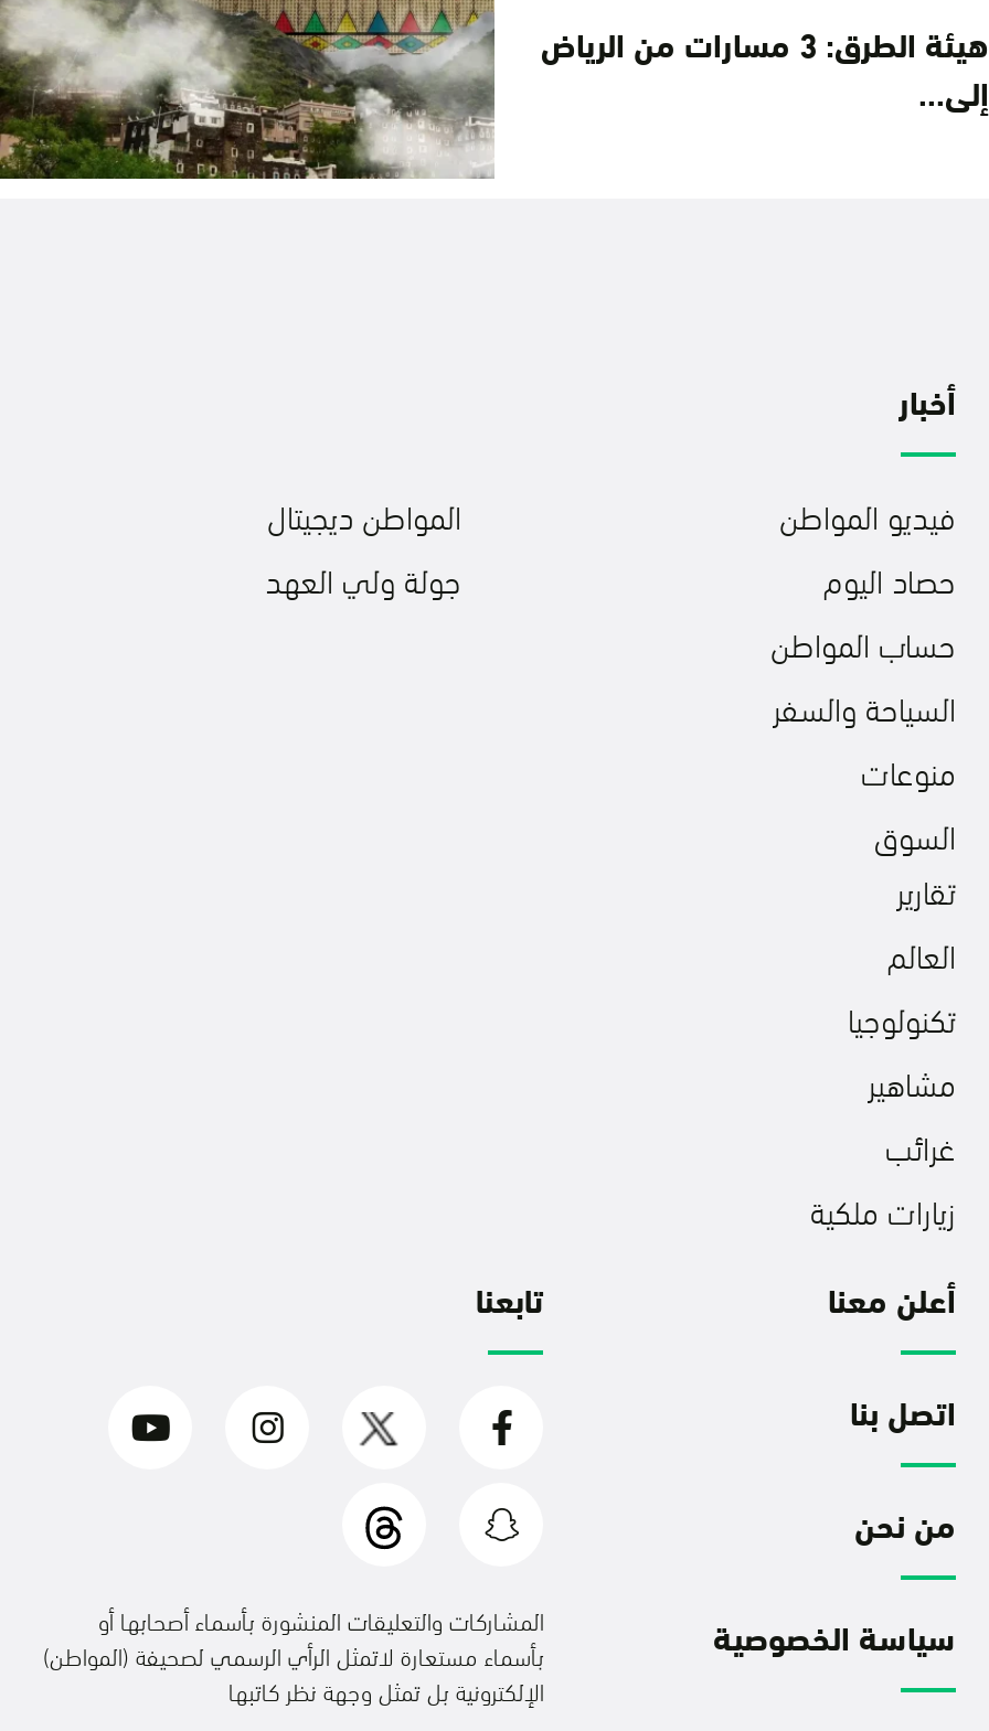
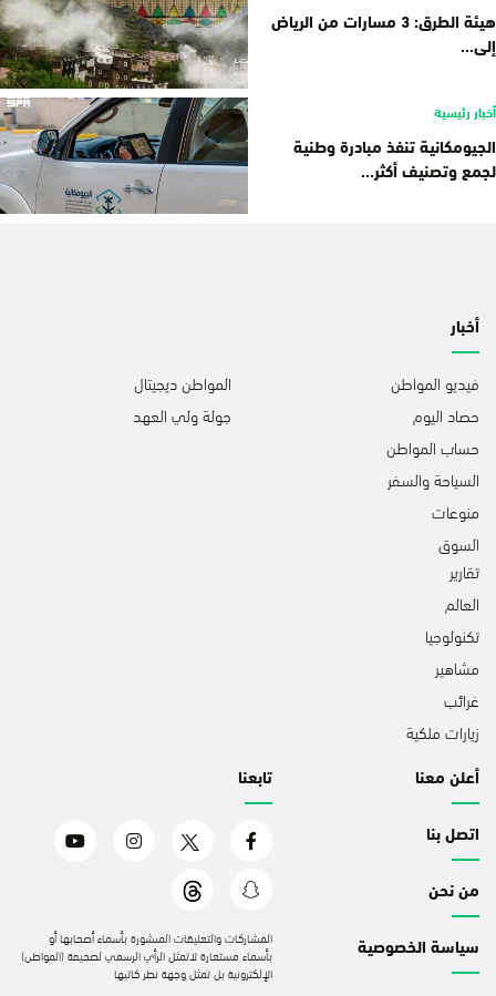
+ [image]
+ أخبار رئيسية
+ الجيومكانية تنفذ مبادرة وطنية
+ لجمع وتصنيف أكثر...
